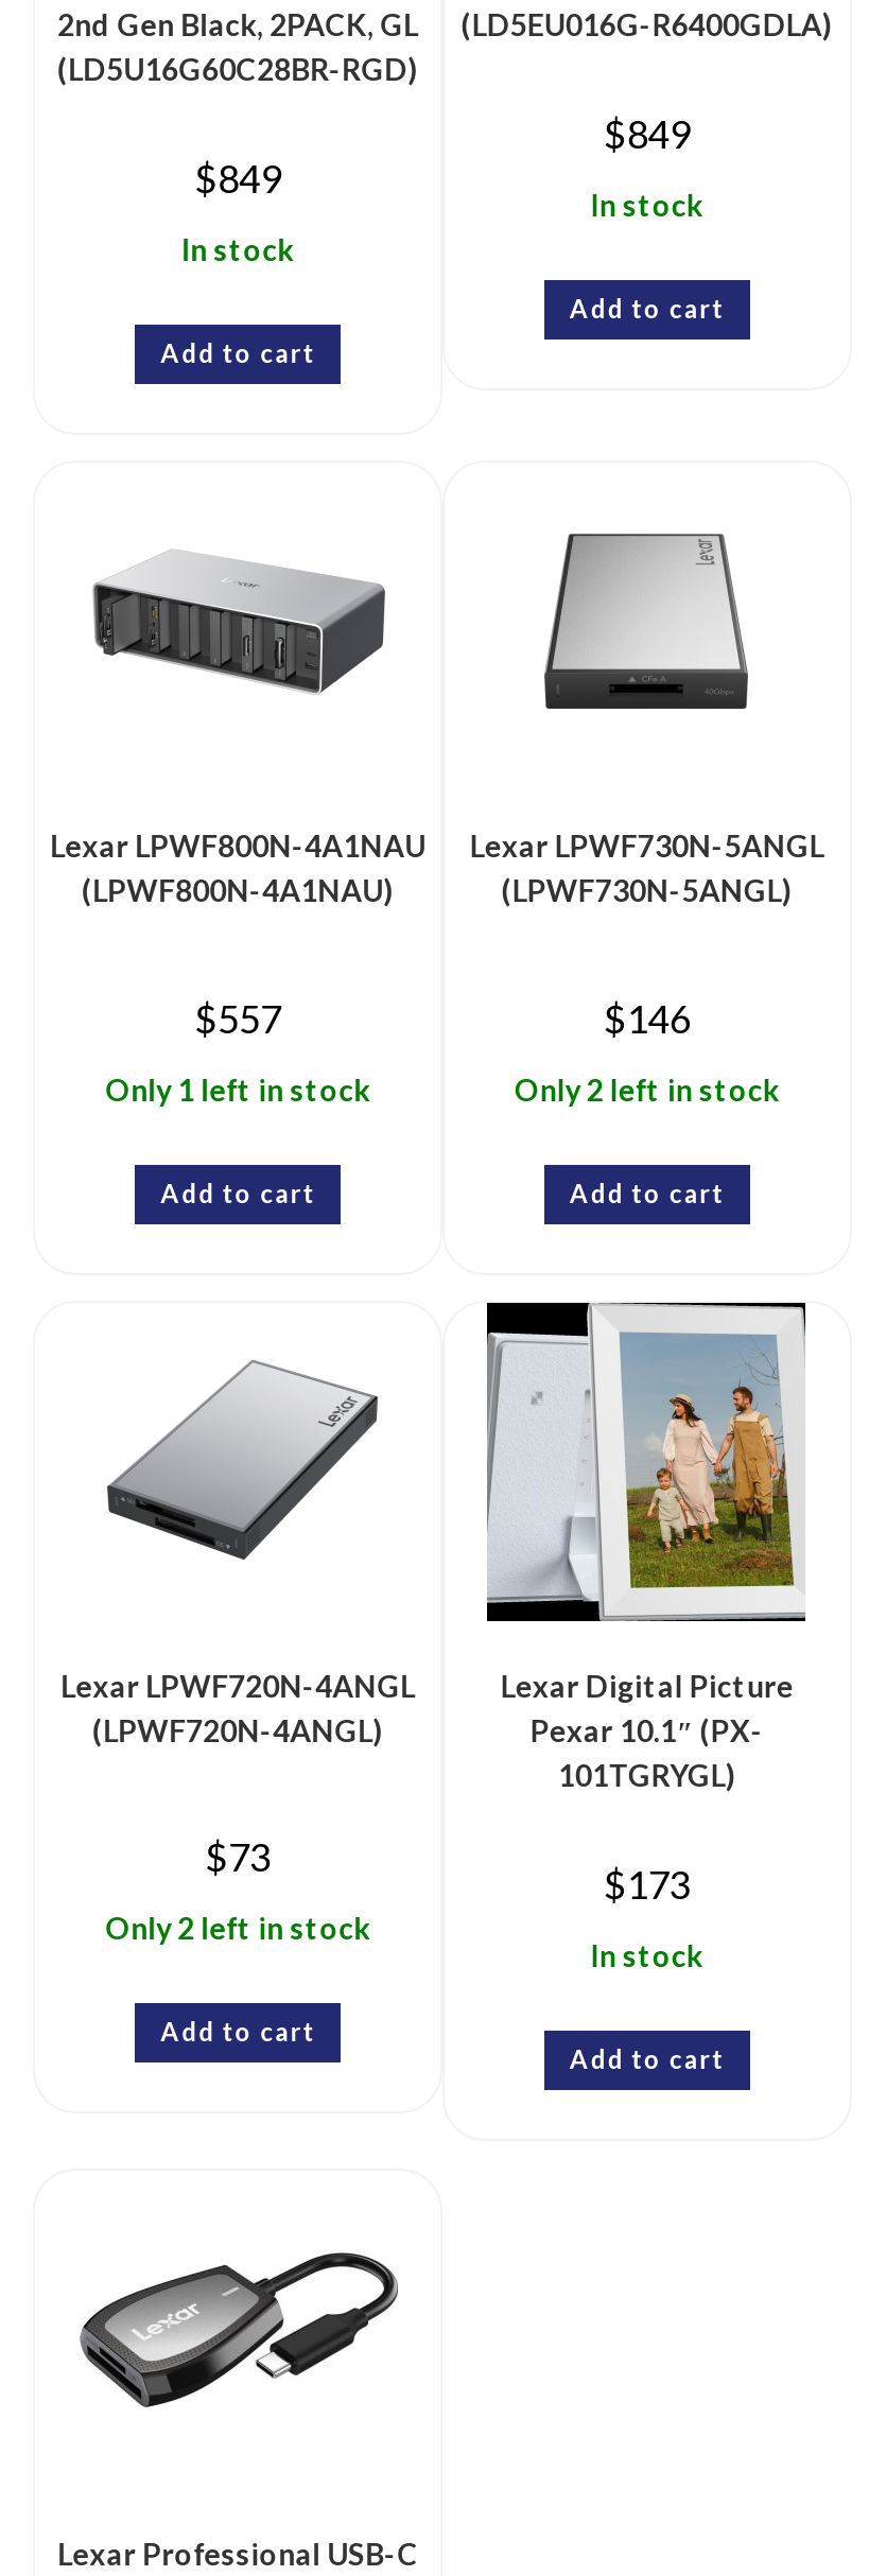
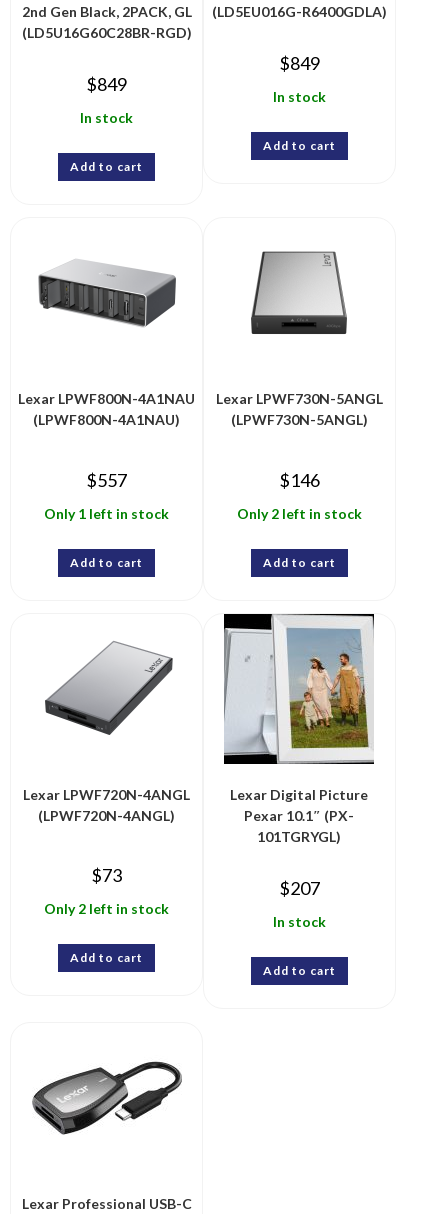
- $173
+ $207
